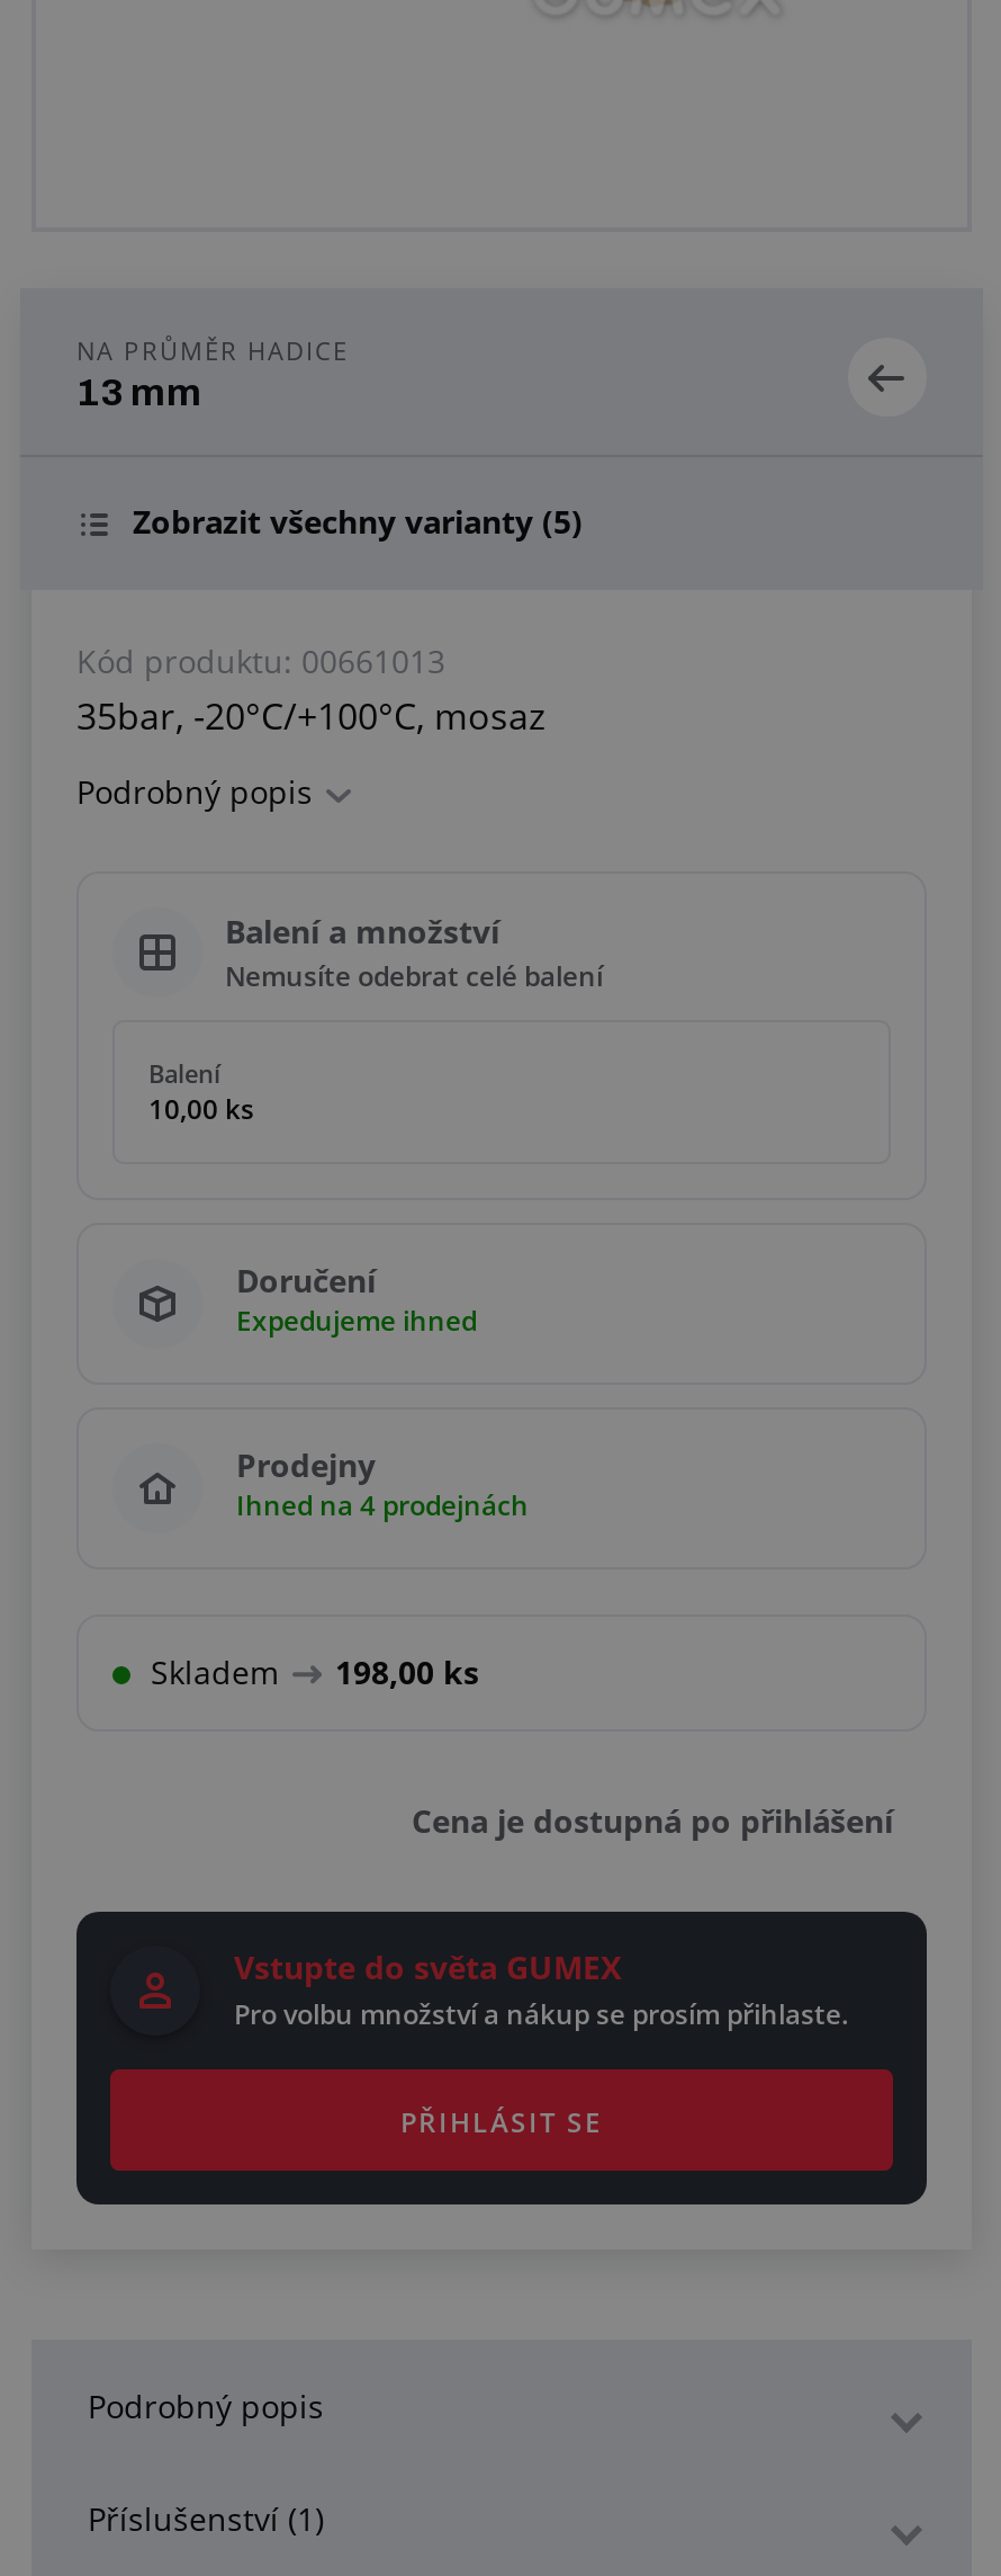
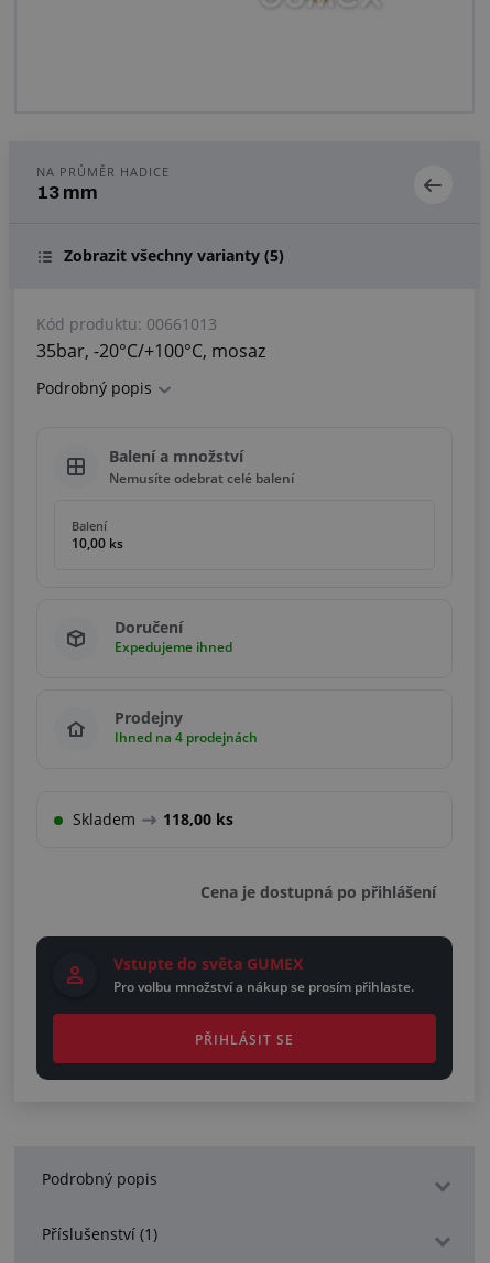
- Skladem 198,00 ks
+ Skladem 118,00 ks
